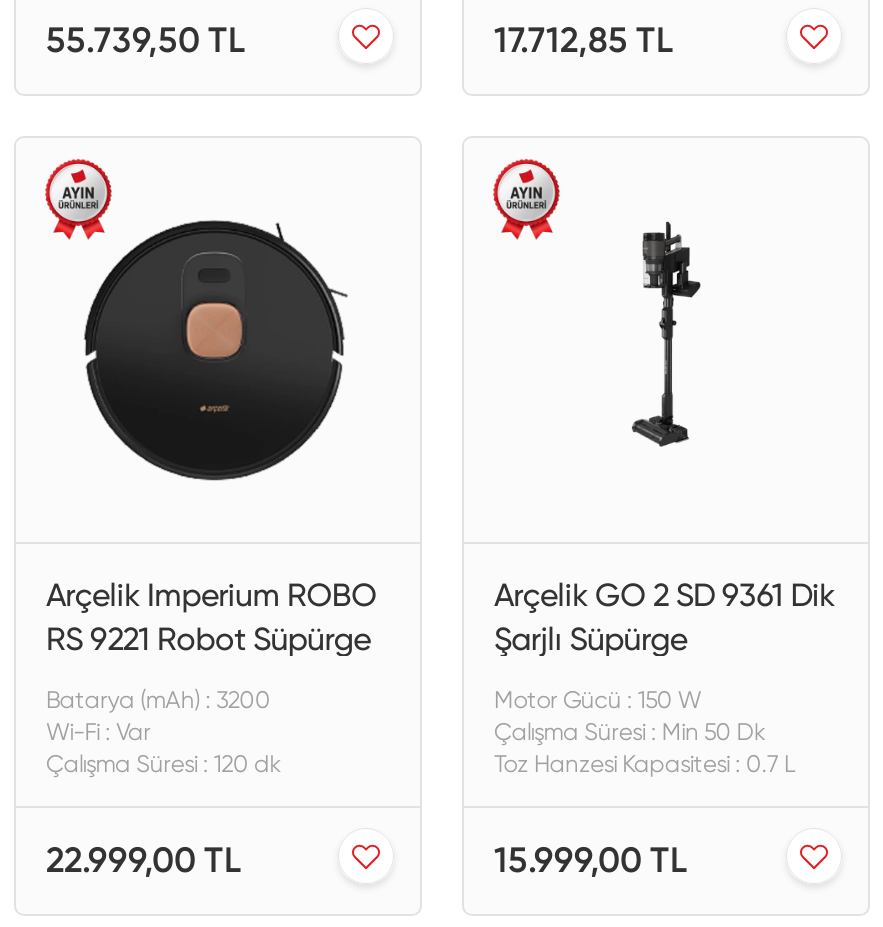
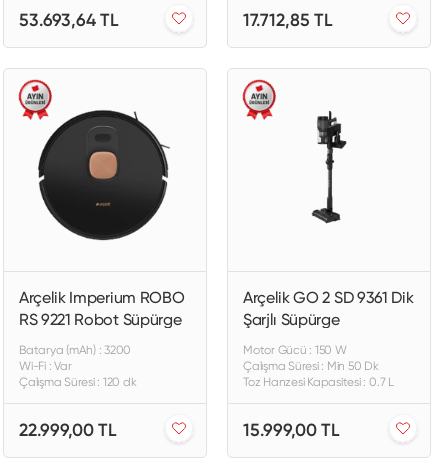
- 55.739,50 TL
+ 53.693,64 TL
